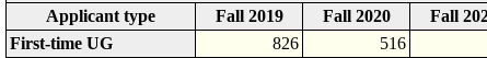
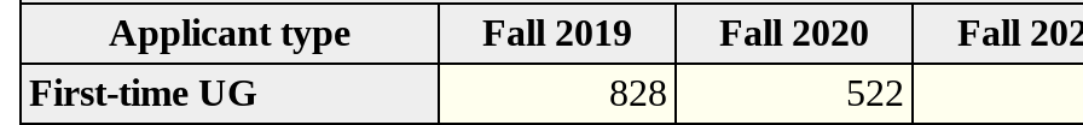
- 826
+ 828

- 516
+ 522
